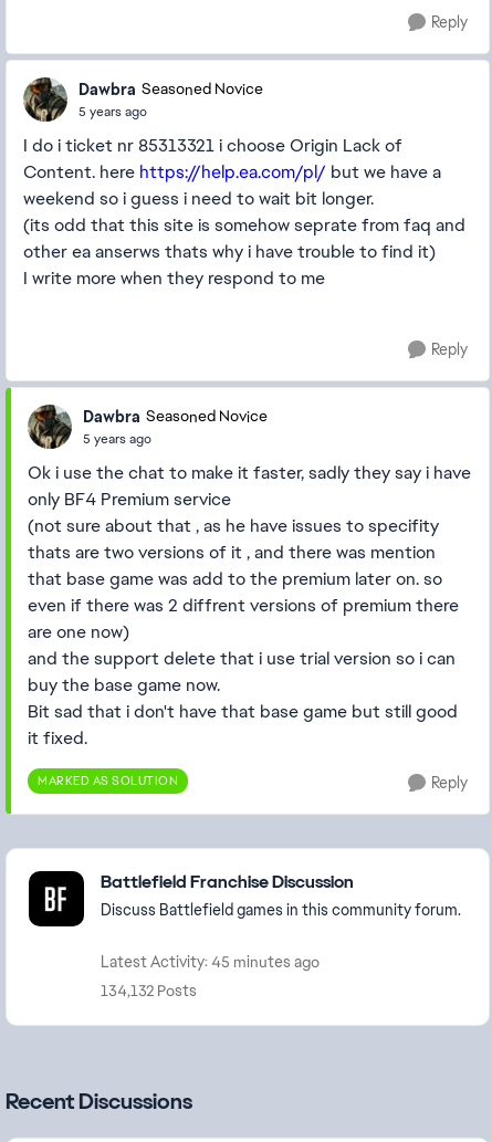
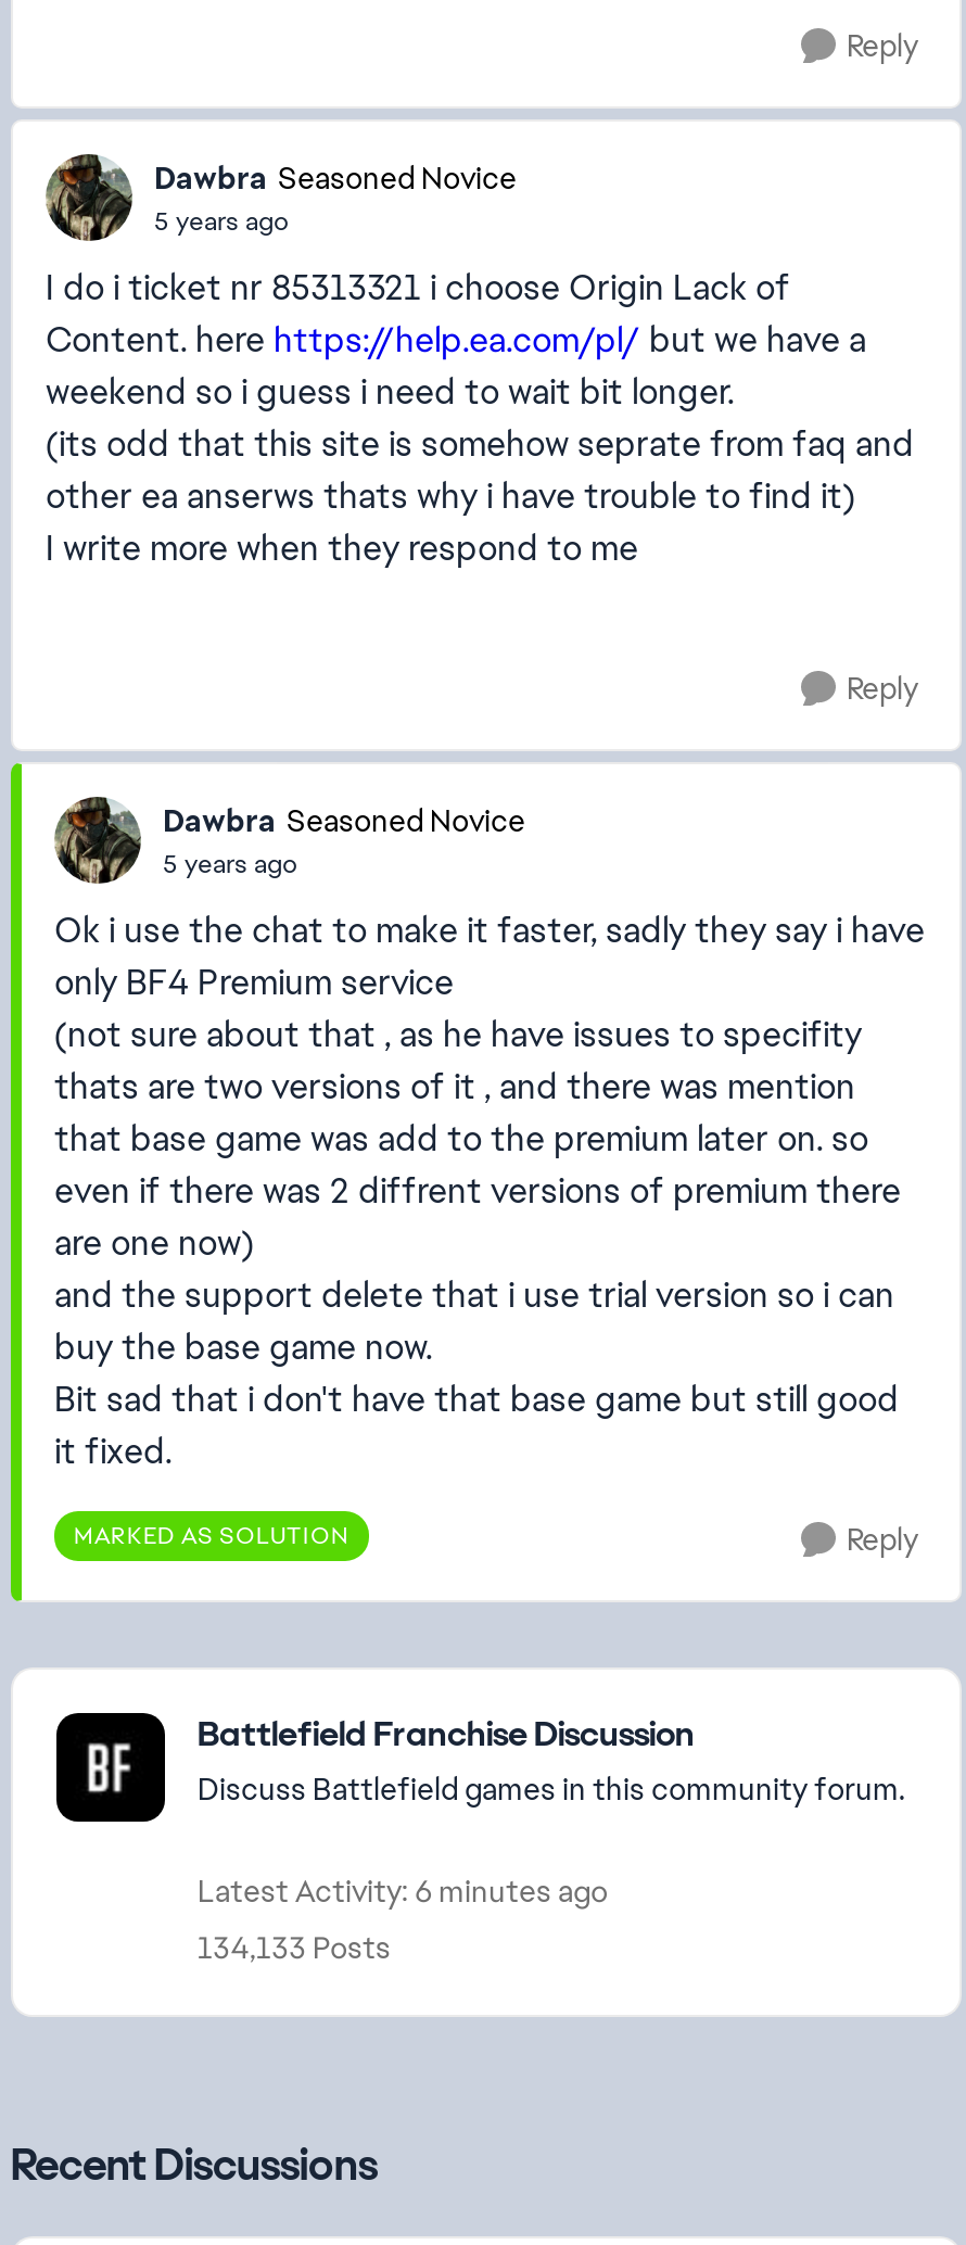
- Latest Activity: 45 minutes ago
+ Latest Activity: 6 minutes ago

- 134,132 Posts
+ 134,133 Posts
